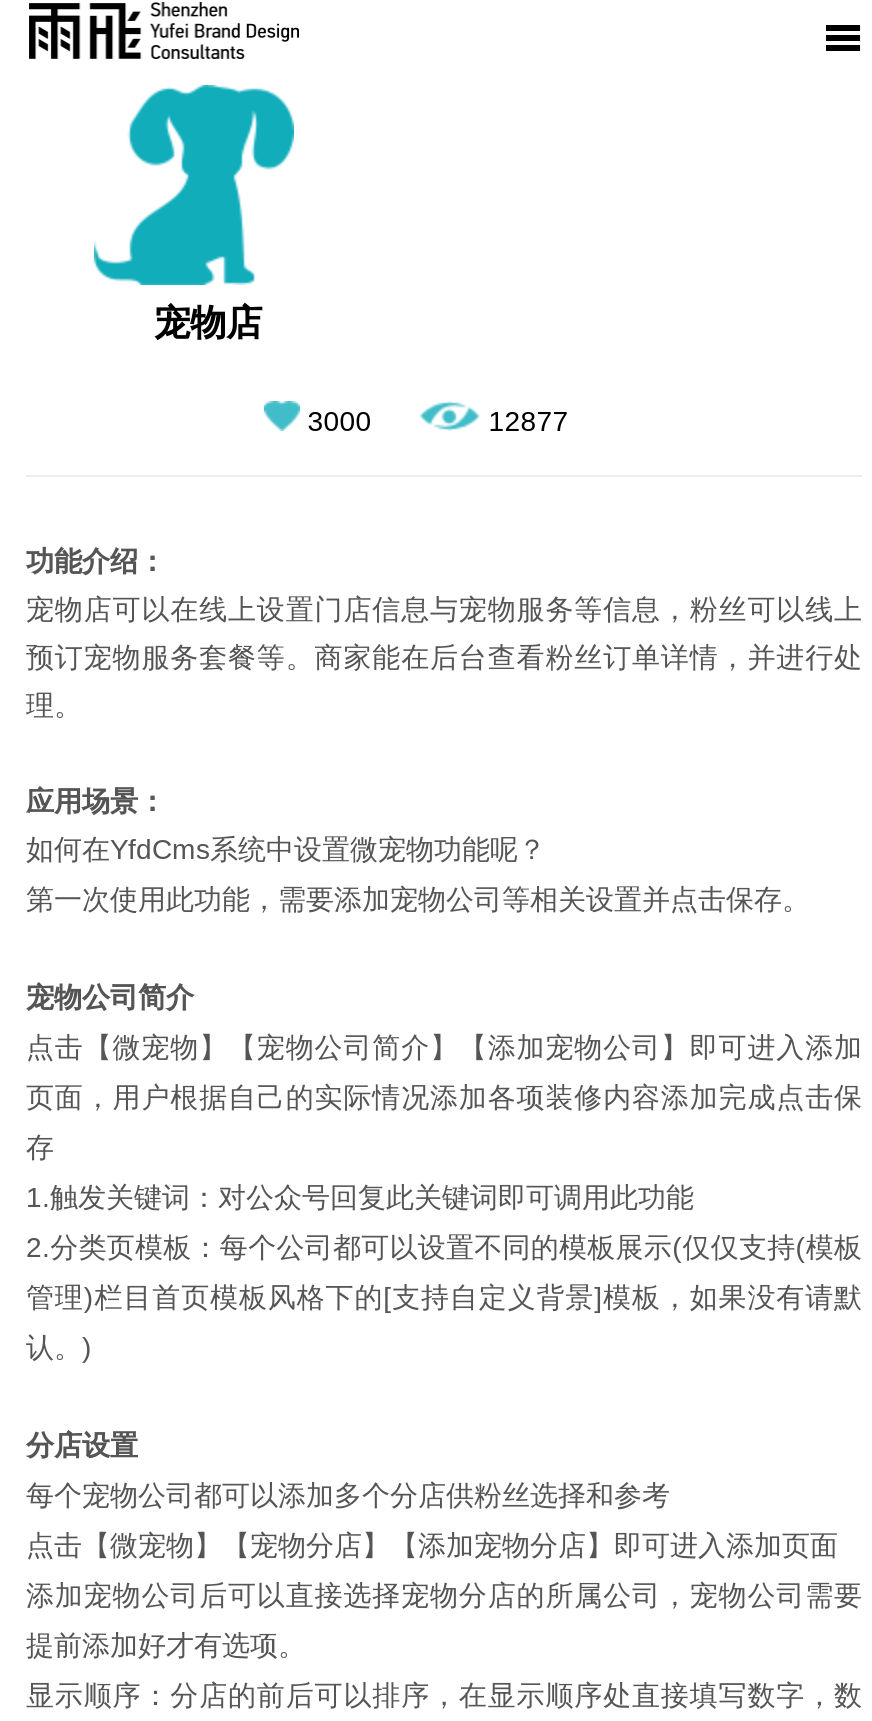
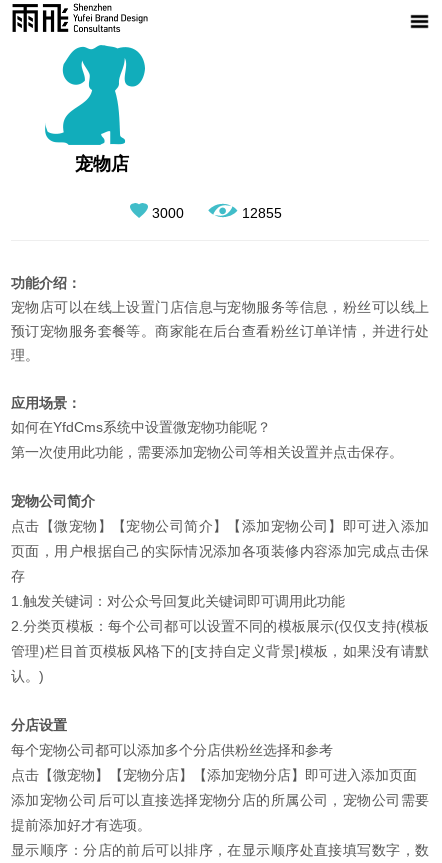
- 12877
+ 12855
